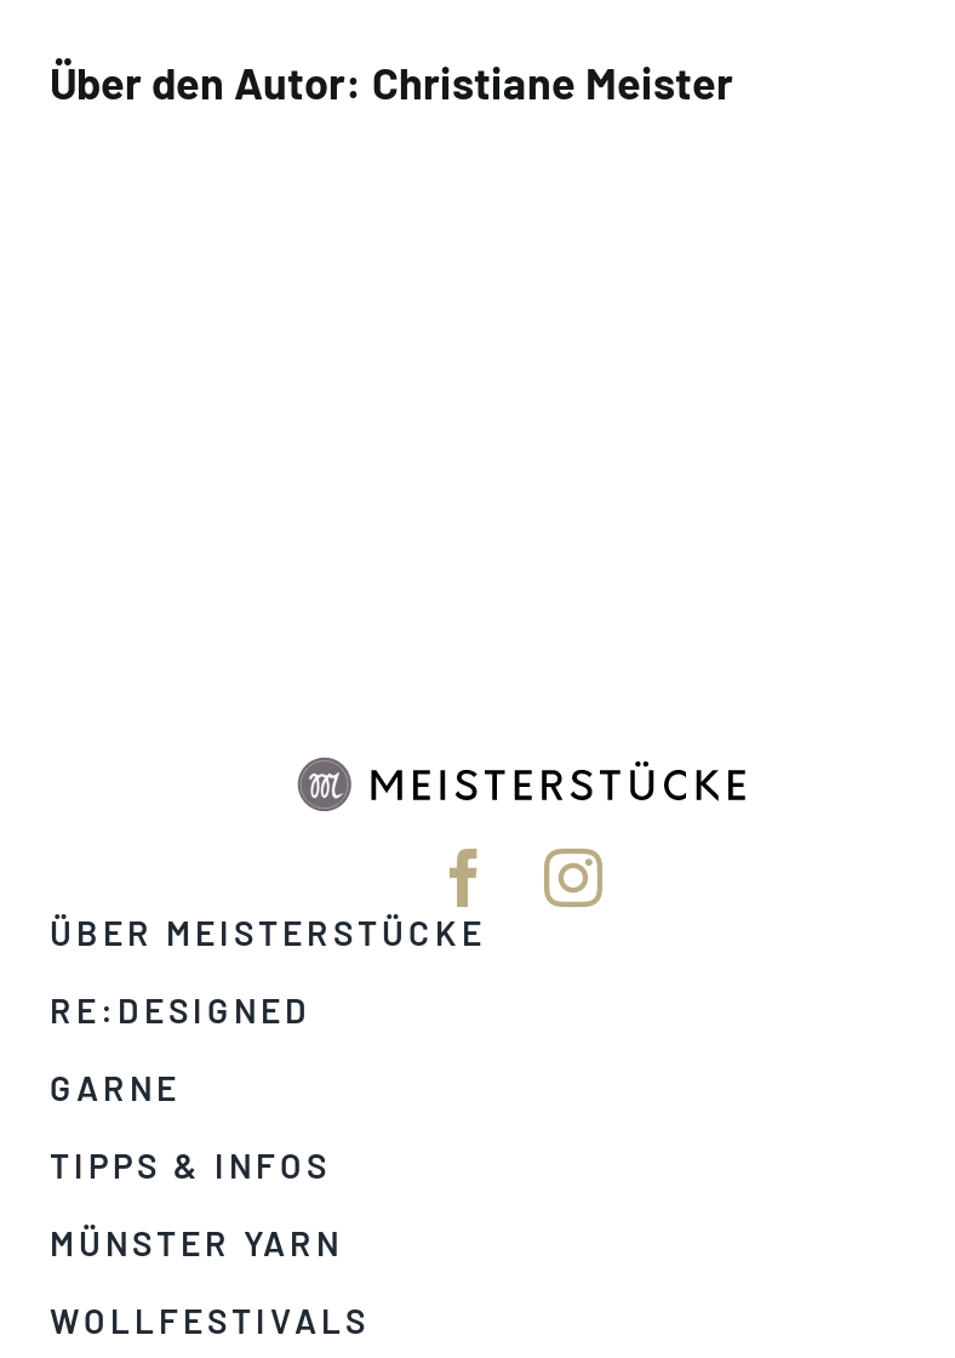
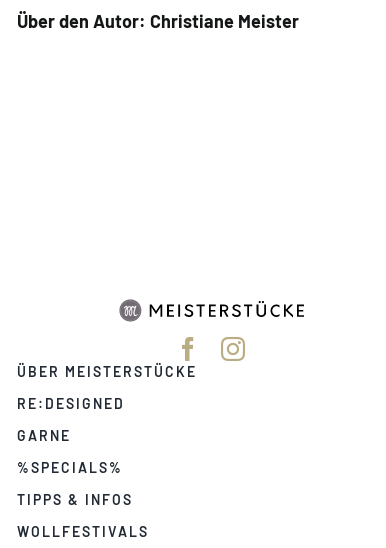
+ %SPECIALS%

moved down: TIPPS & INFOS

- MÜNSTER YARN
